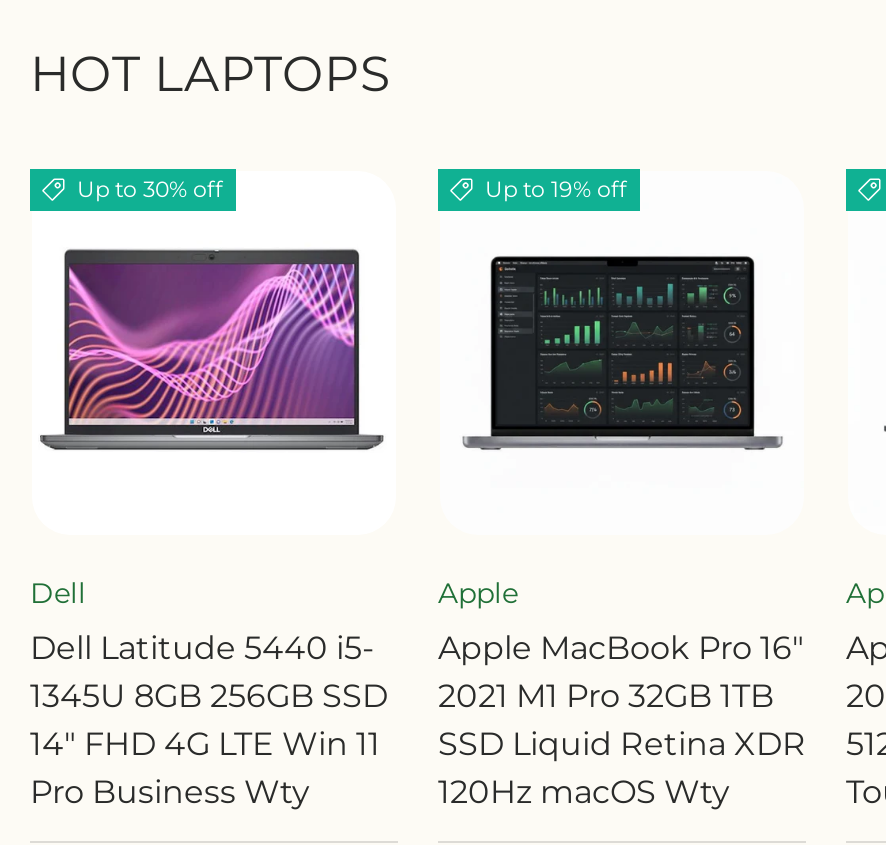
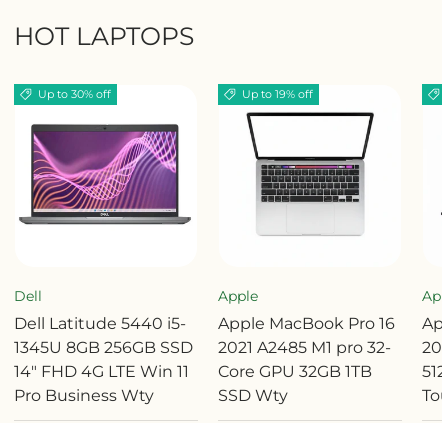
- [image]
+ [image]

- Apple MacBook Pro 16"
- 2021 M1 Pro 32GB 1TB
- SSD Liquid Retina XDR
- 120Hz macOS Wty
+ Apple MacBook Pro 16
+ 2021 A2485 M1 pro 32-
+ Core GPU 32GB 1TB
+ SSD Wty
